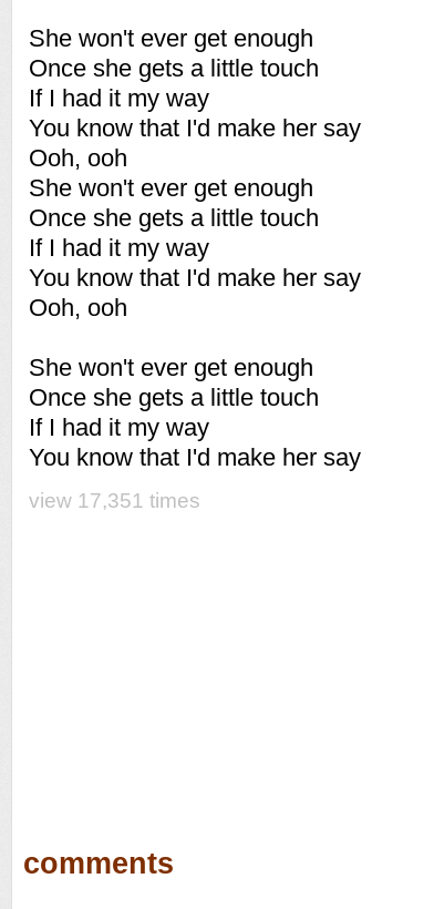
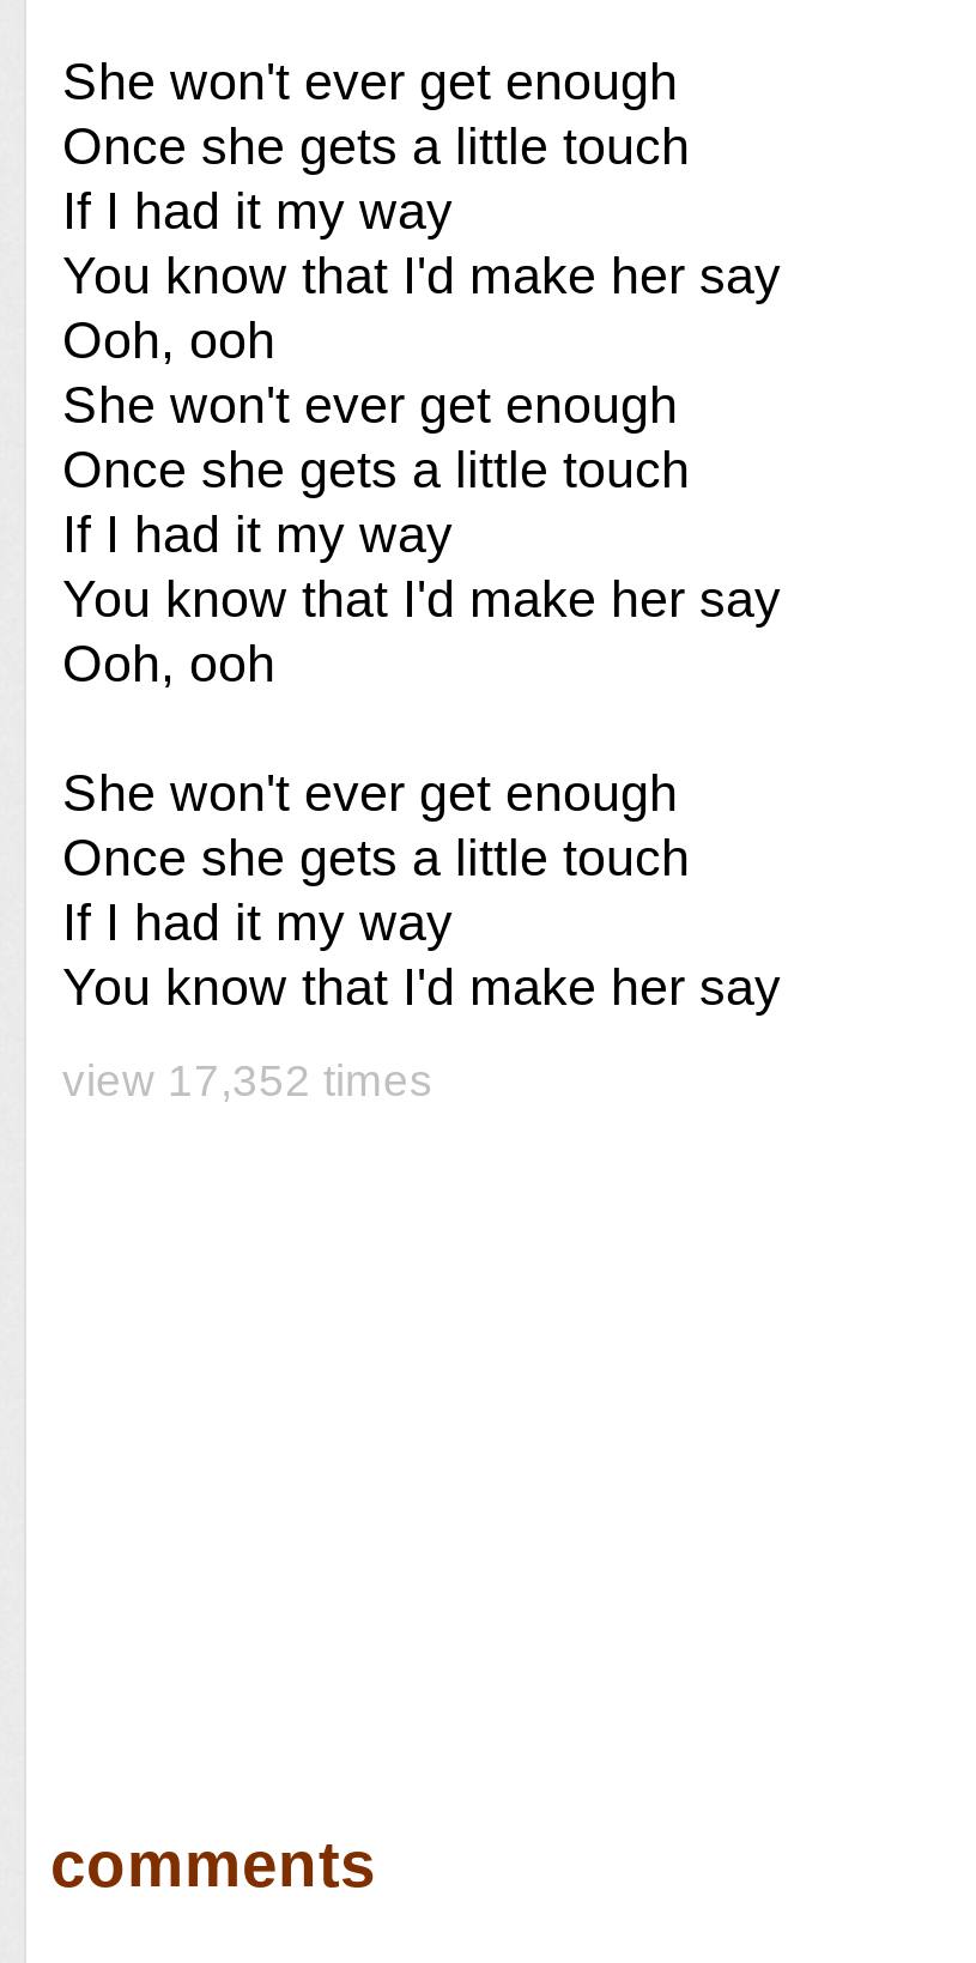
- view 17,351 times
+ view 17,352 times
